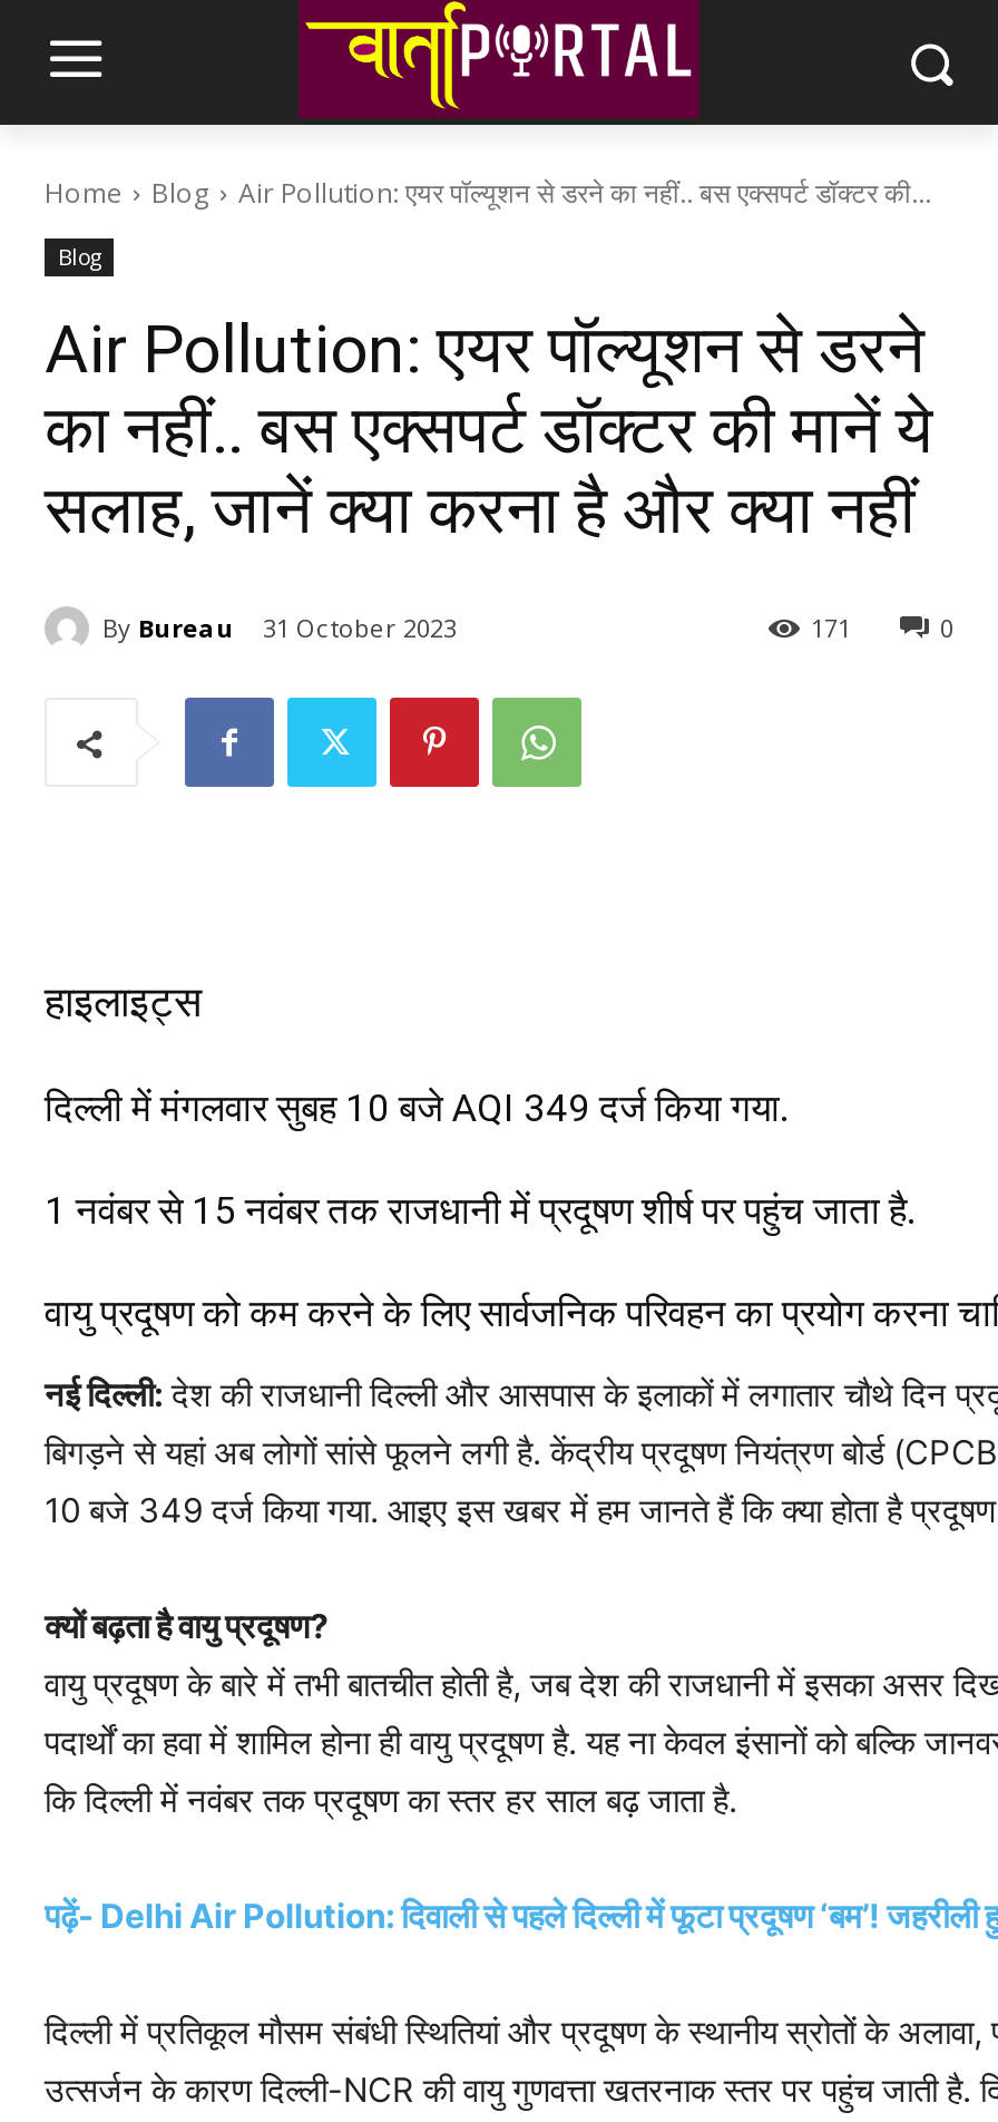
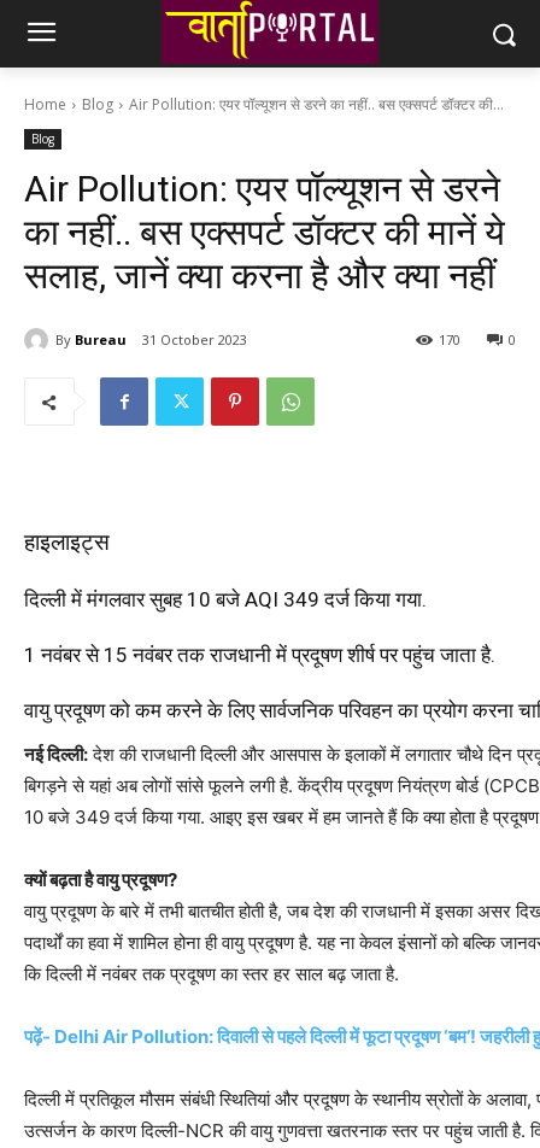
- 171
+ 170
